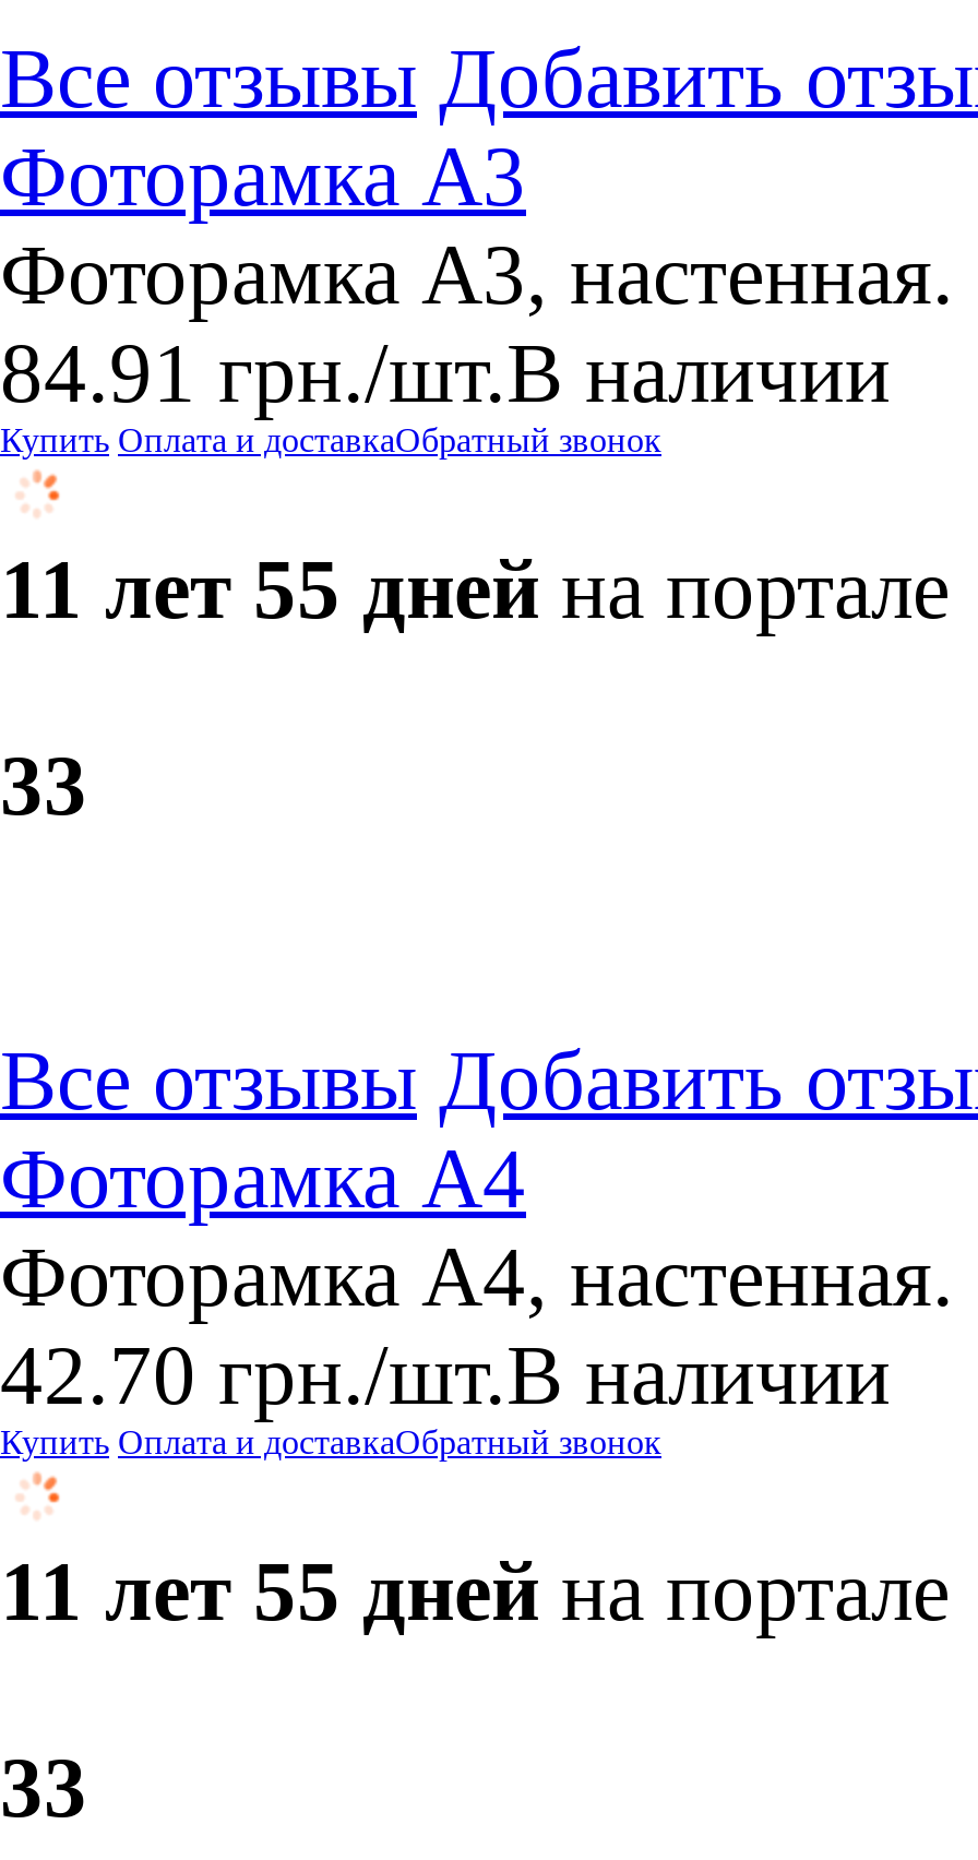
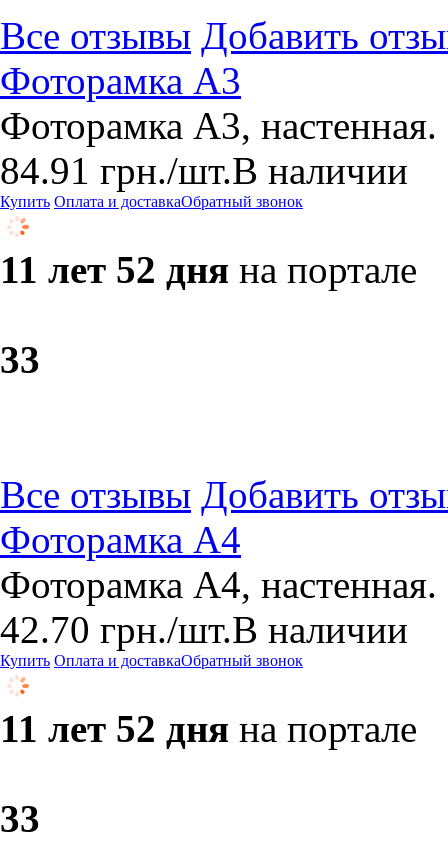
- 11 лет 55 дней на портале
+ 11 лет 52 дня на портале

- 11 лет 55 дней на портале
+ 11 лет 52 дня на портале
